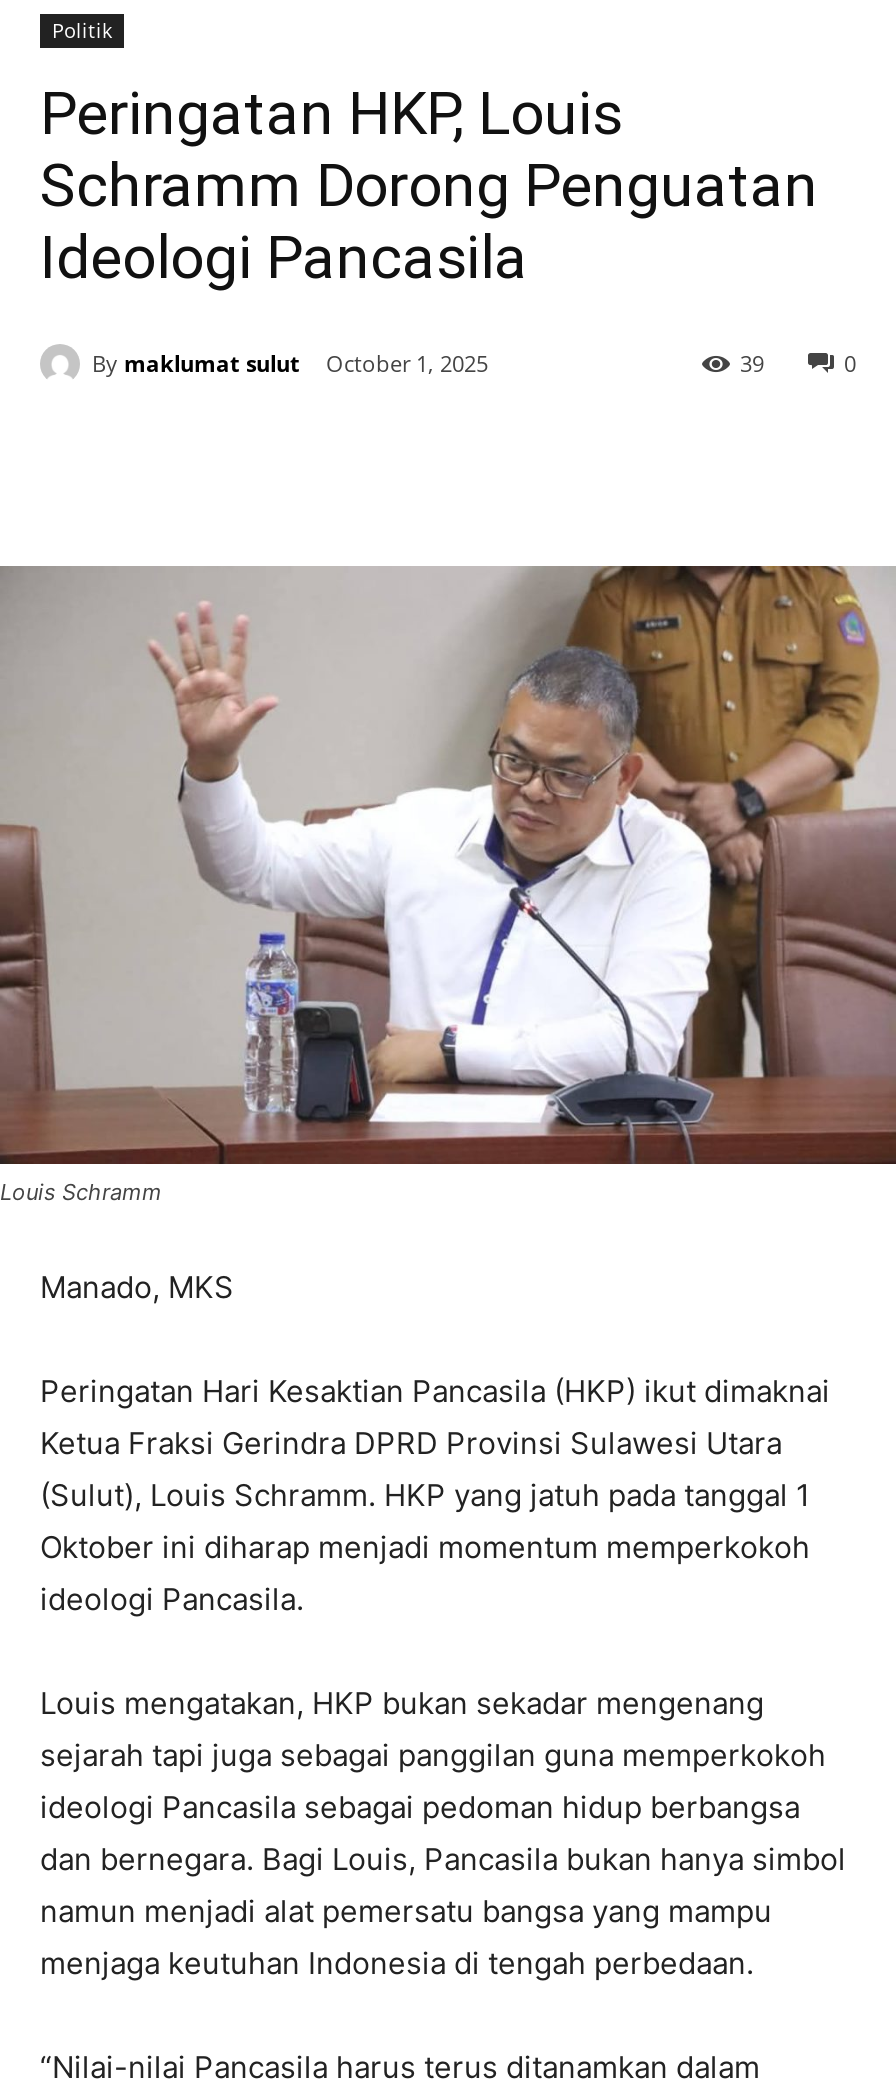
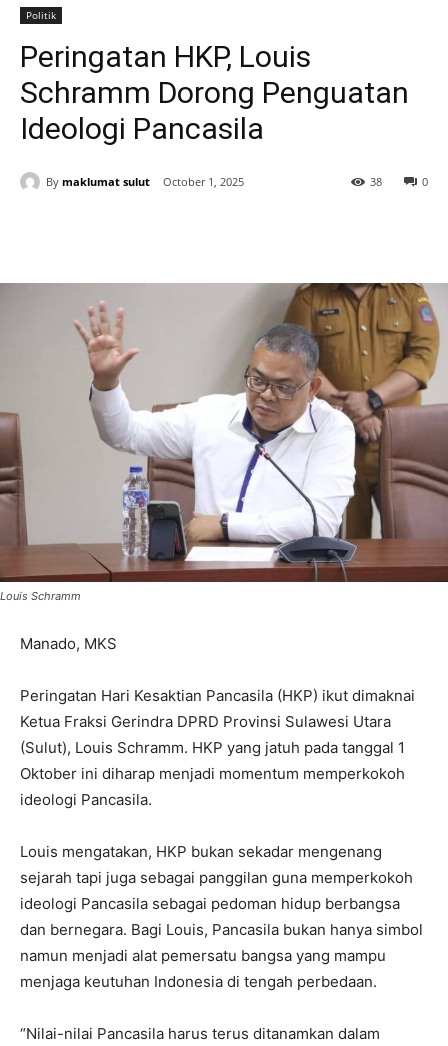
- 39
+ 38
